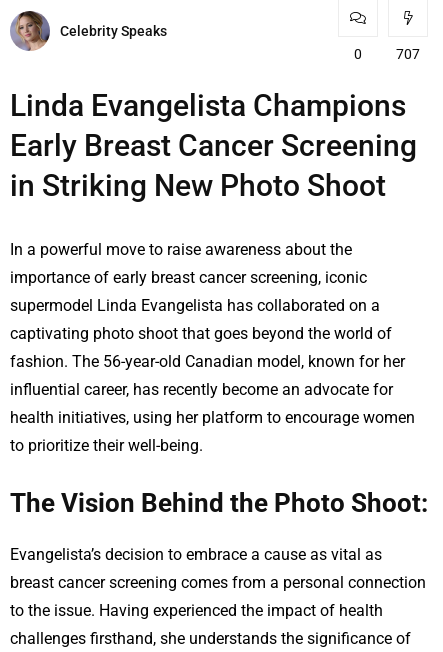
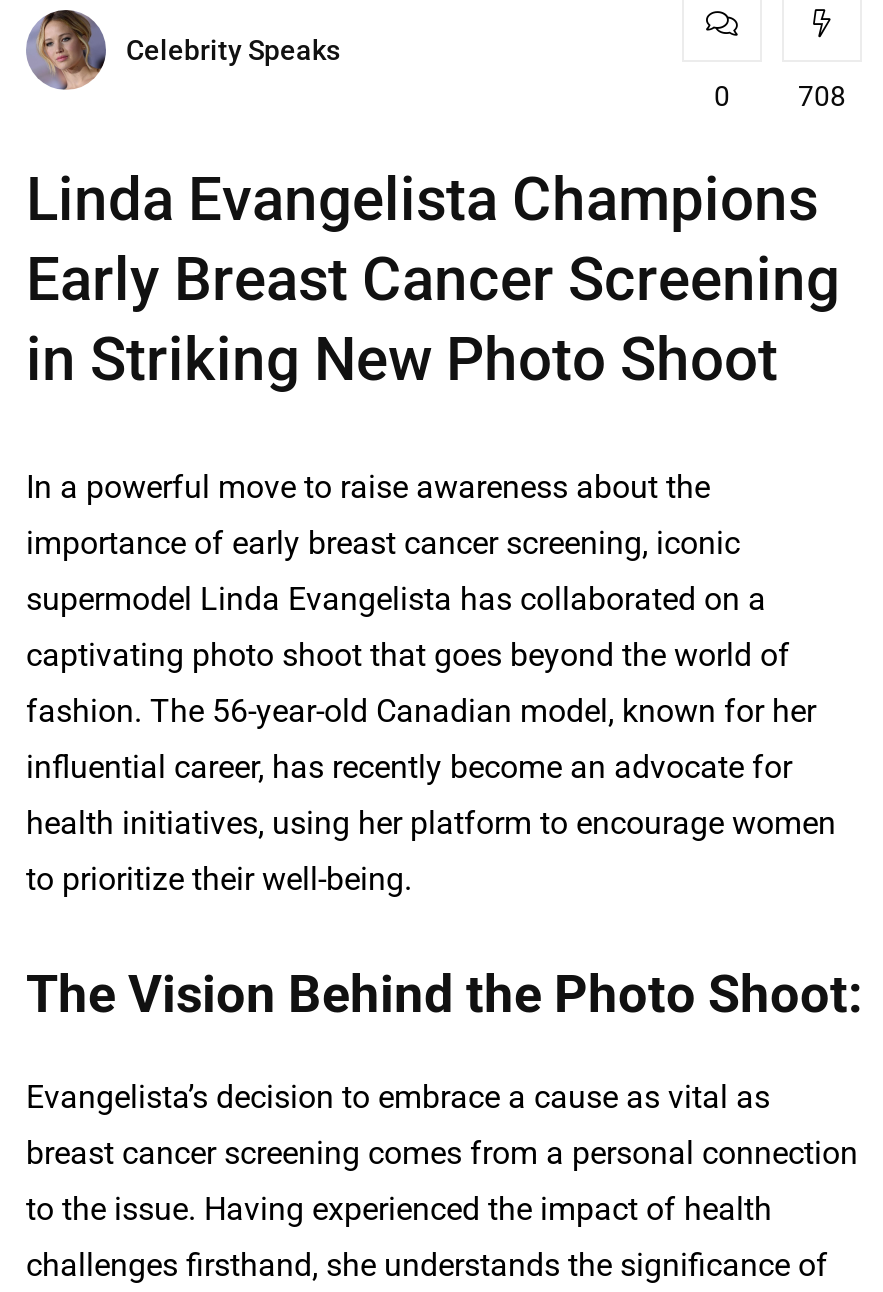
- 707
+ 708
